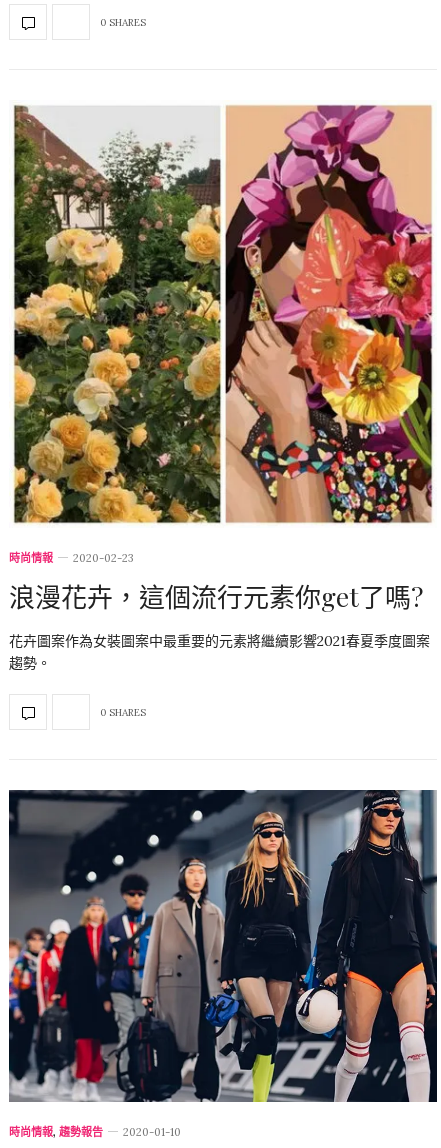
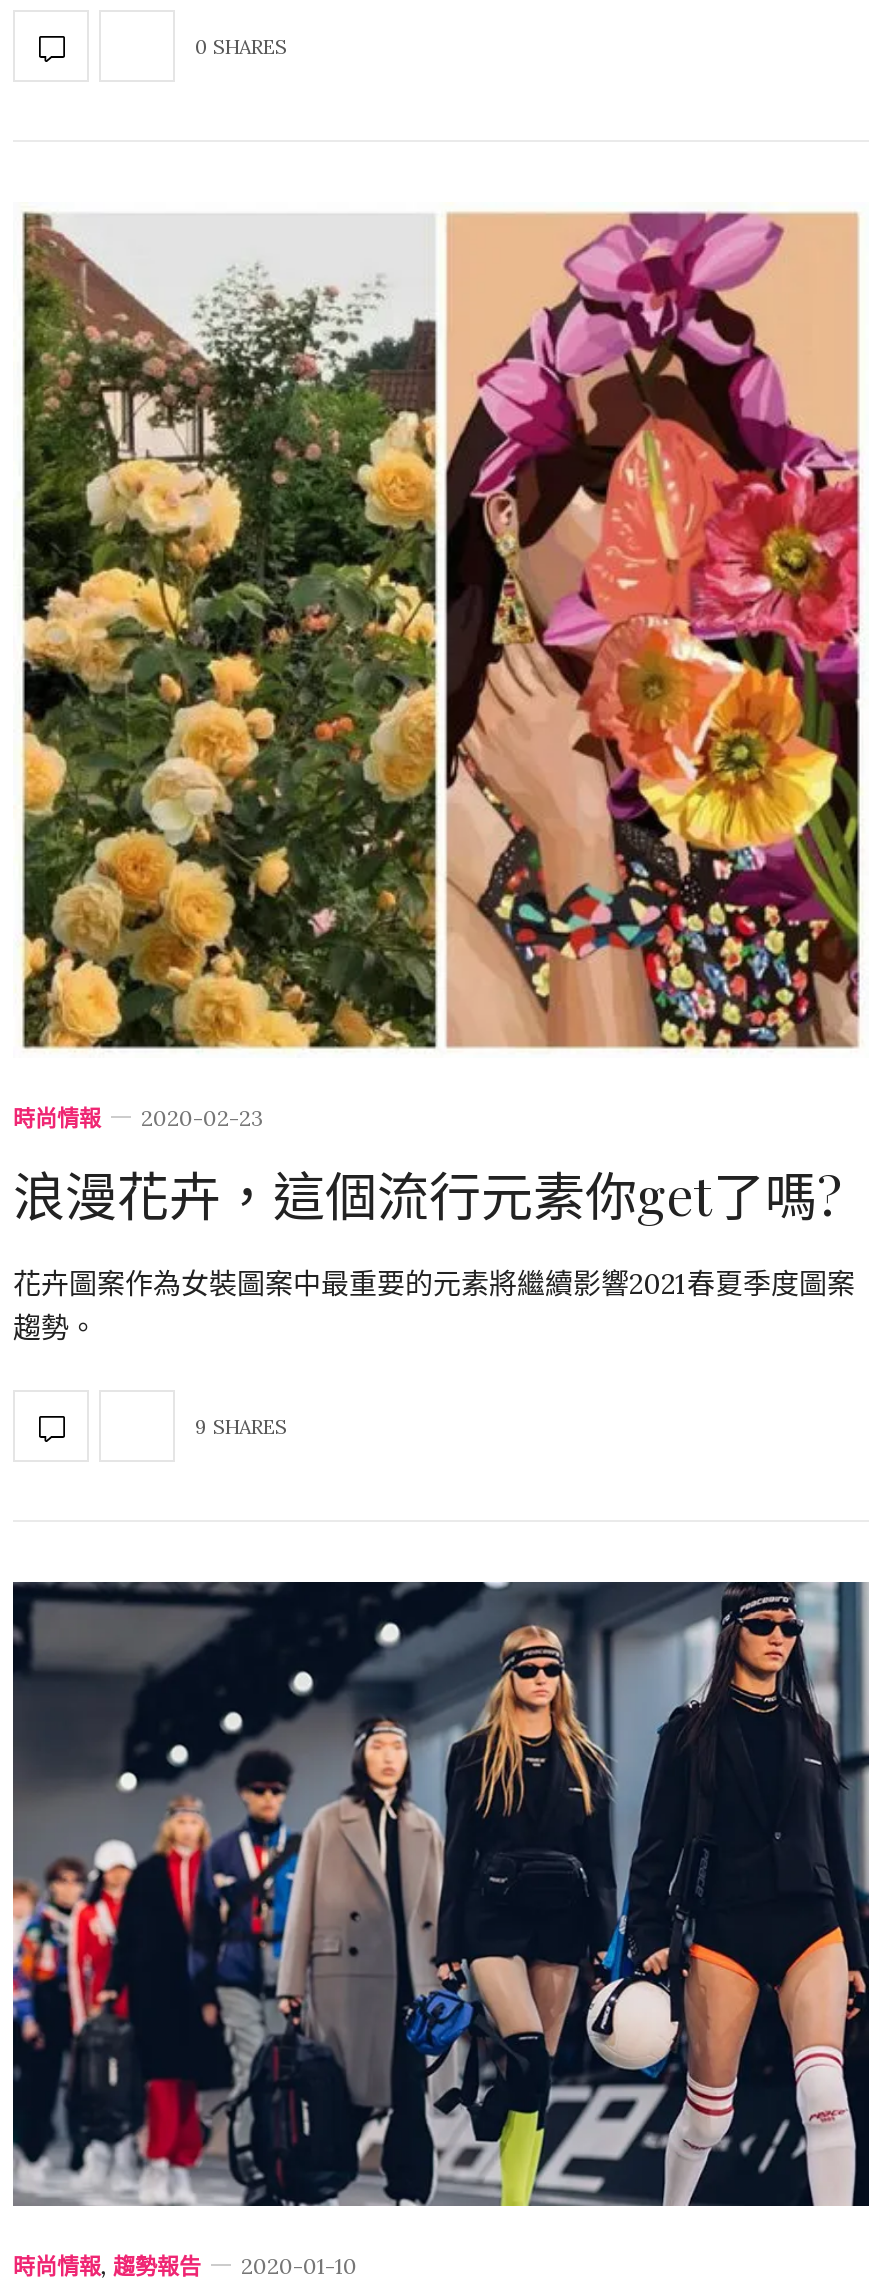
- 0 SHARES
+ 9 SHARES
